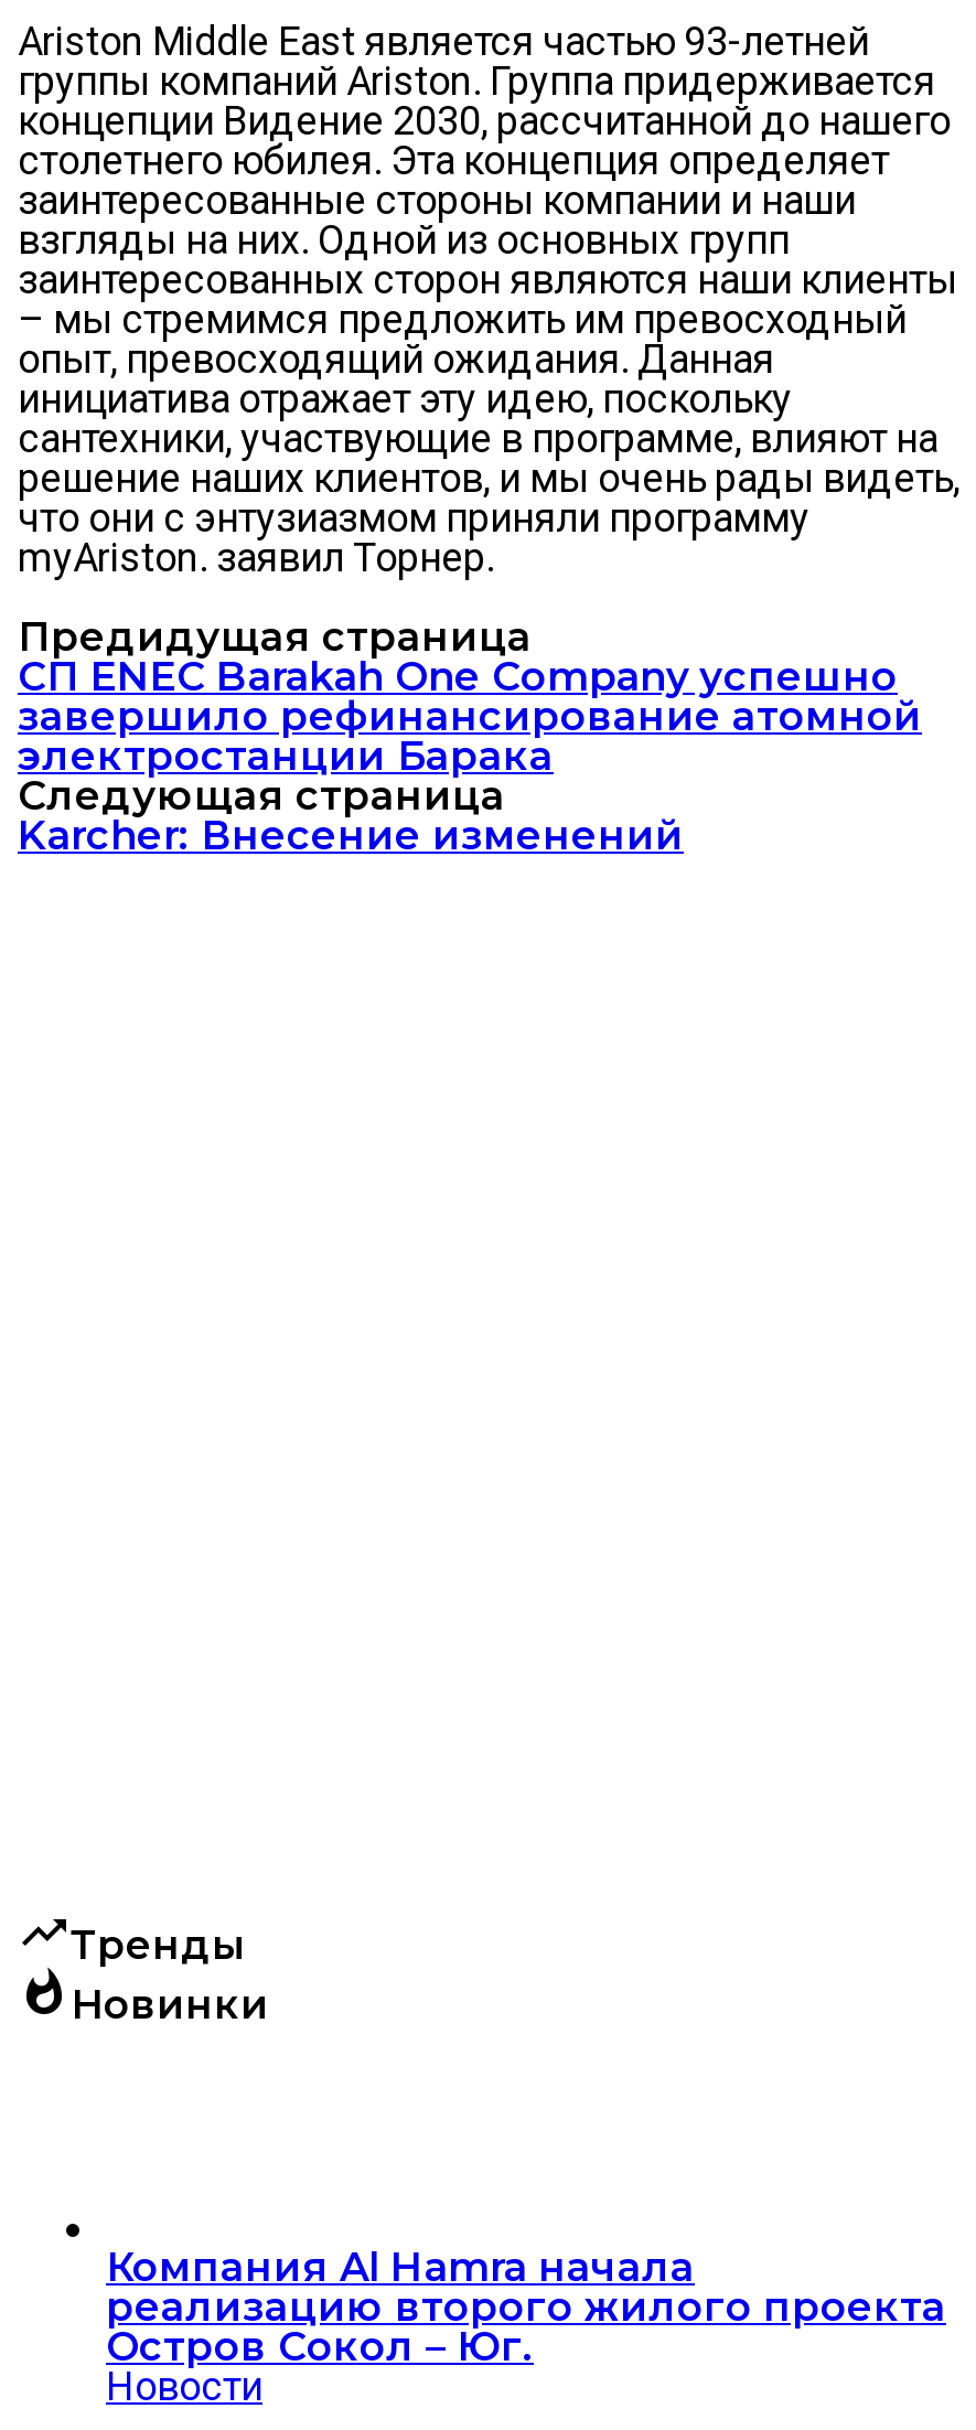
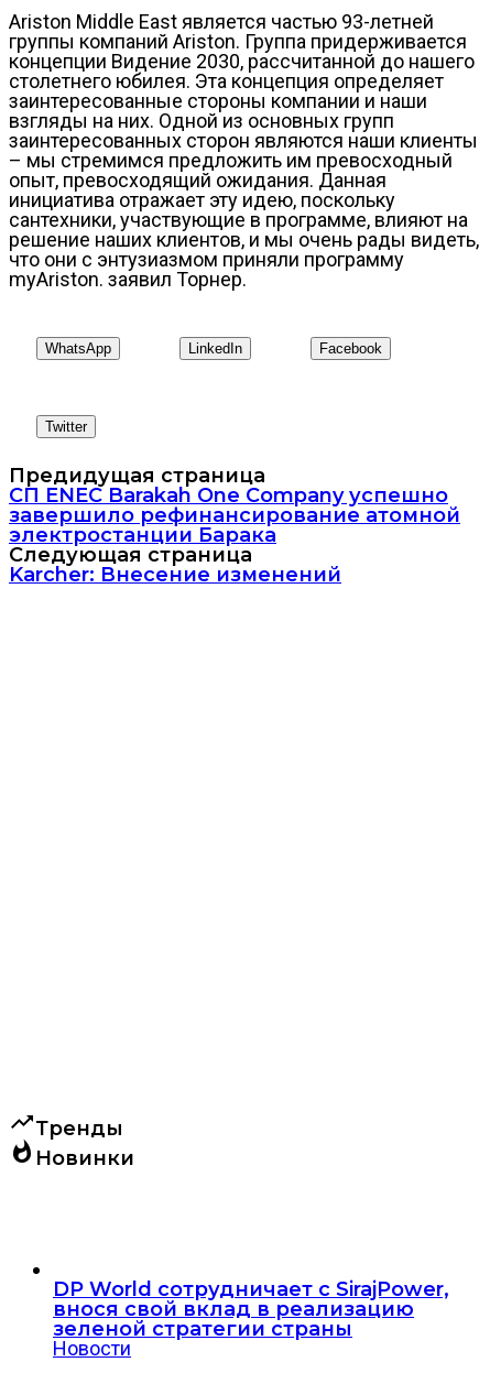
+ WhatsApp
+ LinkedIn
+ Facebook

+ Twitter

- Компания Al Hamra начала
- реализацию второго жилого проекта
- Остров Сокол – Юг.
+ DP World сотрудничает с SirajPower,
+ внося свой вклад в реализацию
+ зеленой стратегии страны
